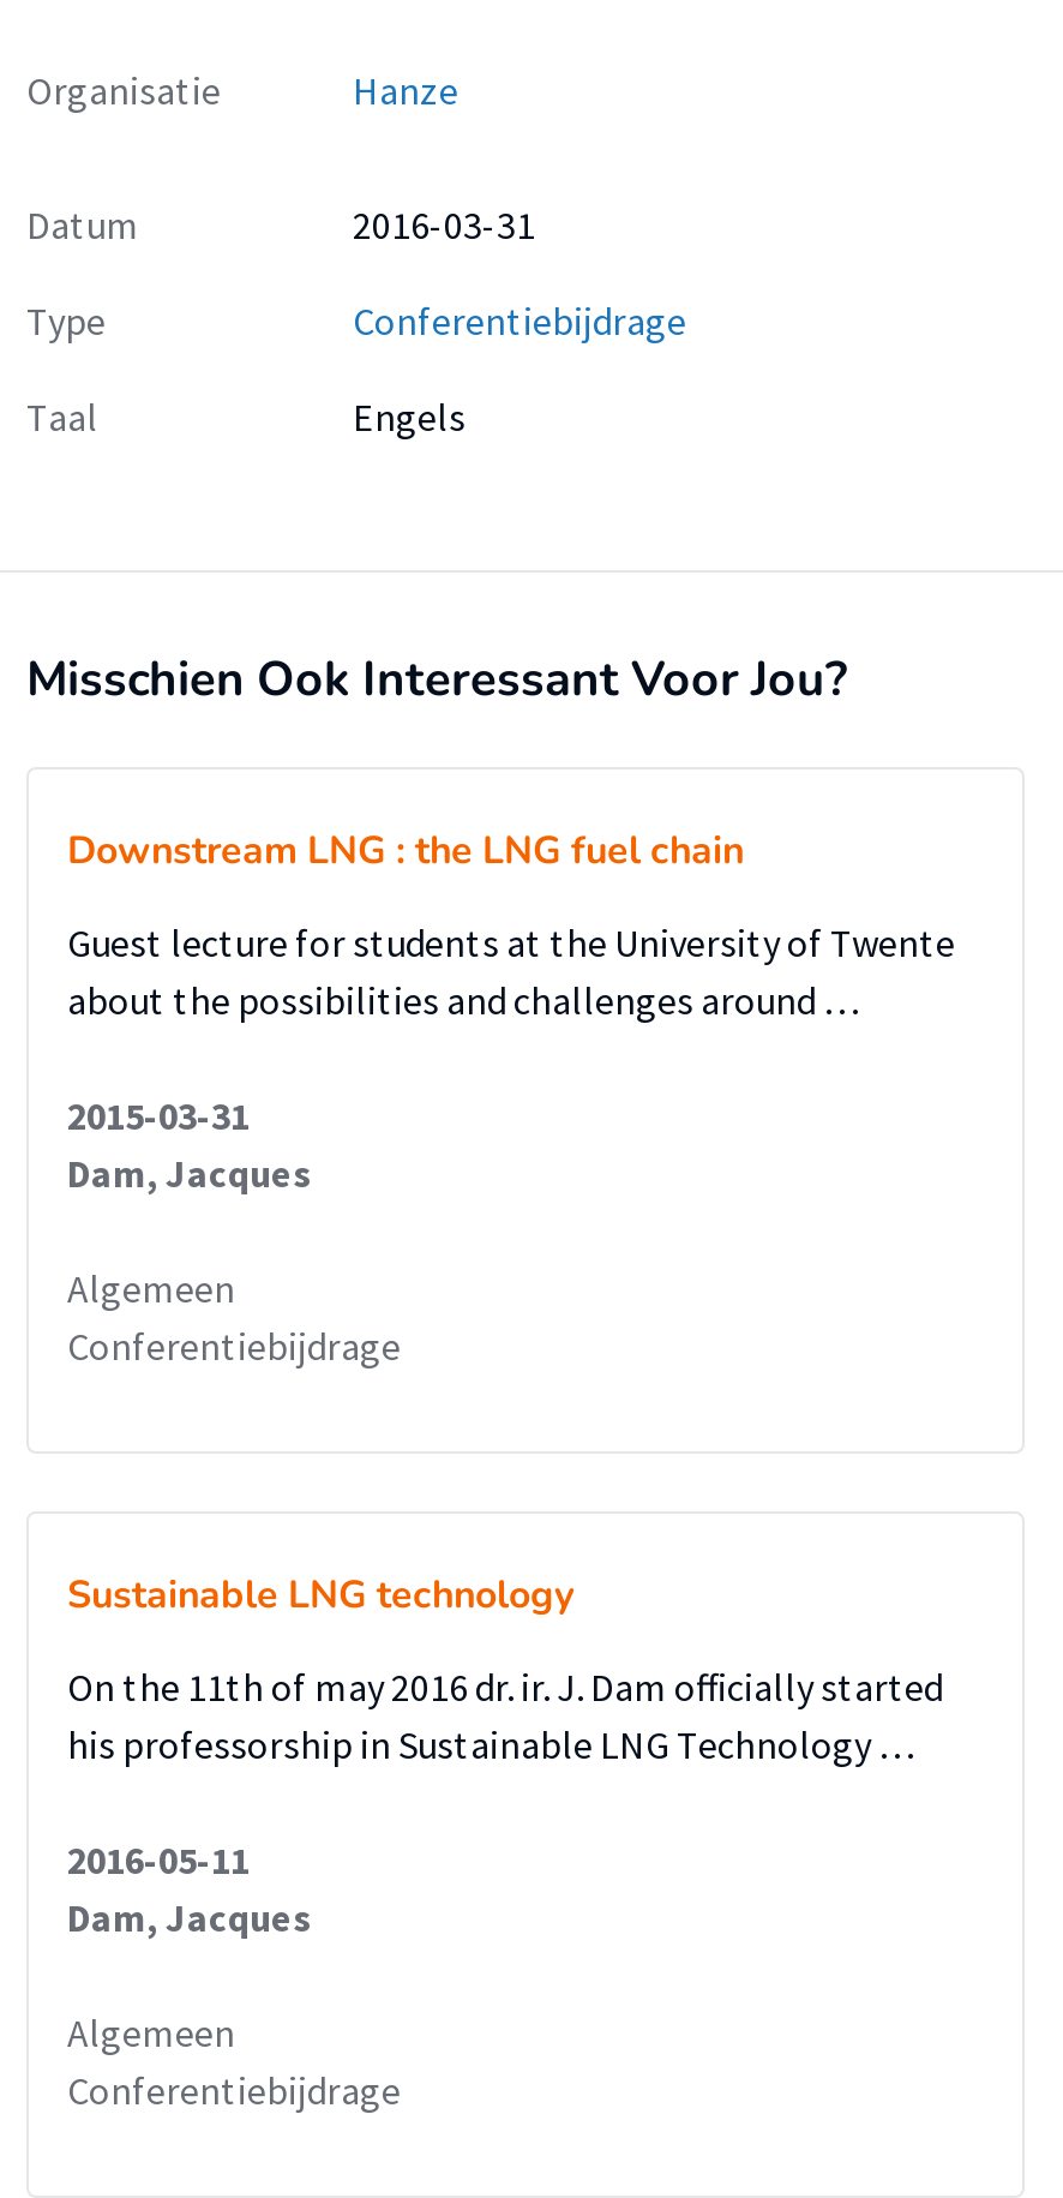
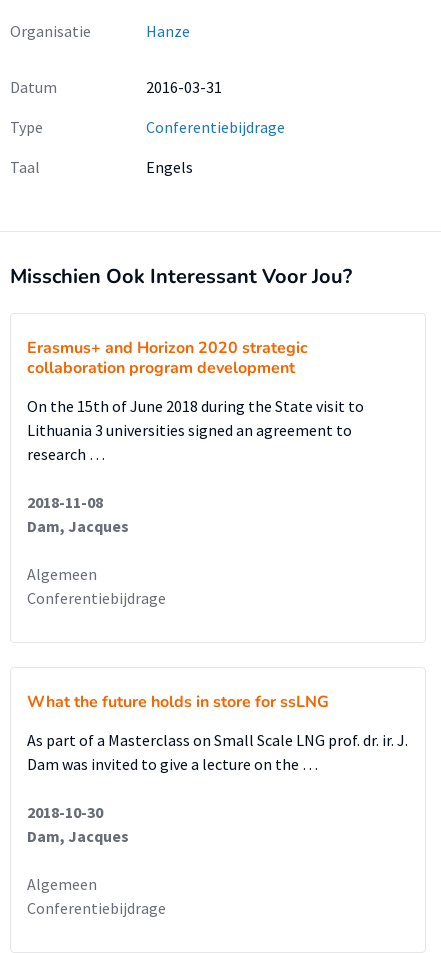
- Downstream LNG : the LNG fuel chain
+ Erasmus+ and Horizon 2020 strategic
+ collaboration program development

- Guest lecture for students at the University of Twente
- about the possibilities and challenges around …
+ On the 15th of June 2018 during the State visit to
+ Lithuania 3 universities signed an agreement to
+ research …

- 2015-03-31
+ 2018-11-08

- Sustainable LNG technology
+ What the future holds in store for ssLNG

- On the 11th of may 2016 dr. ir. J. Dam officially started
- his professorship in Sustainable LNG Technology …
+ As part of a Masterclass on Small Scale LNG prof. dr. ir. J.
+ Dam was invited to give a lecture on the …

- 2016-05-11
+ 2018-10-30
